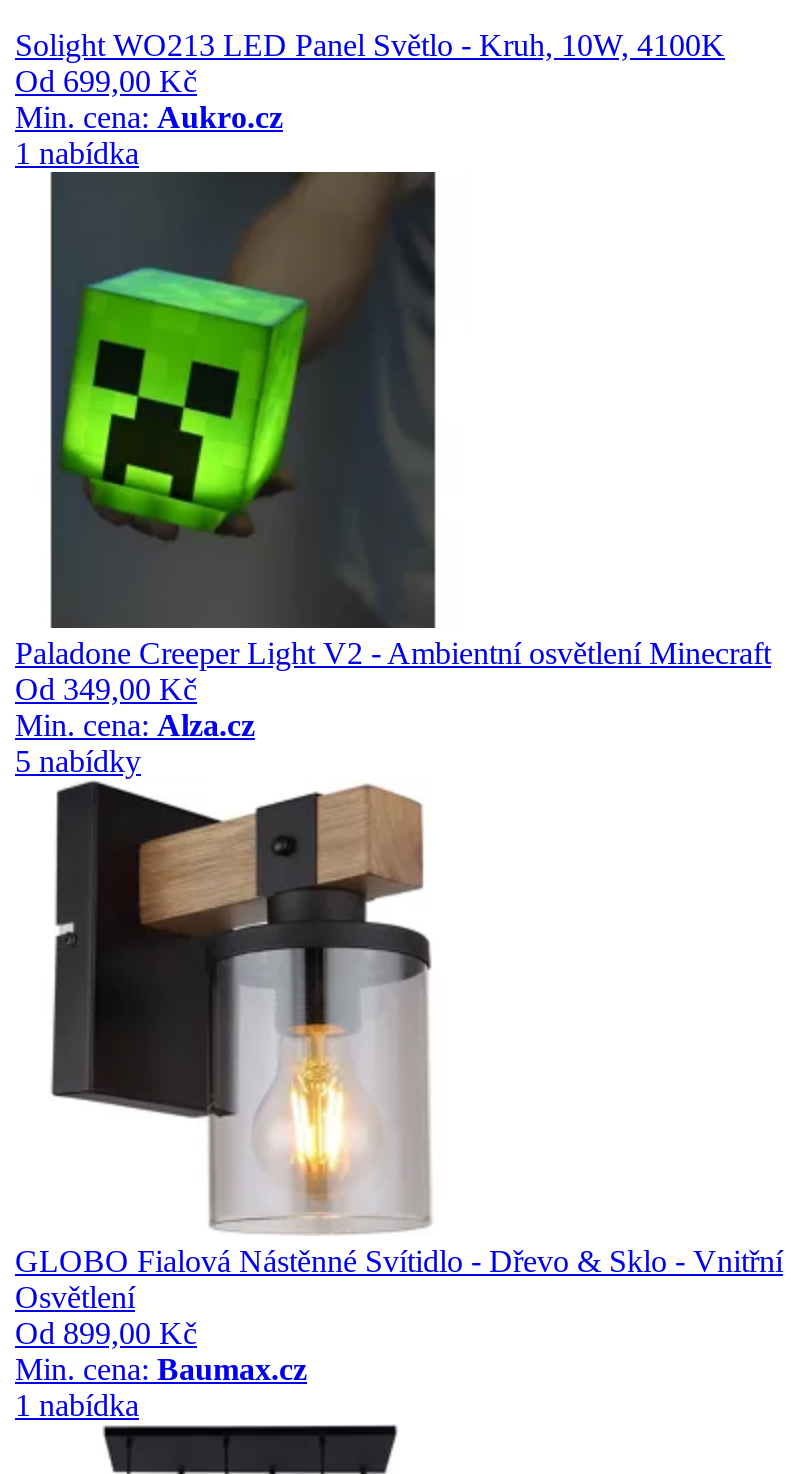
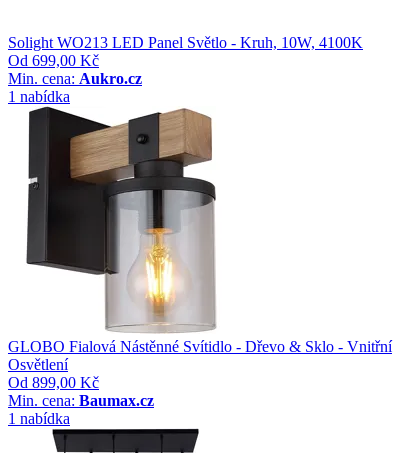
- [image]
- Paladone Creeper Light V2 - Ambientní osvětlení Minecraft
- Od 349,00 Kč
- Min. cena: Alza.cz
- 5 nabídky
